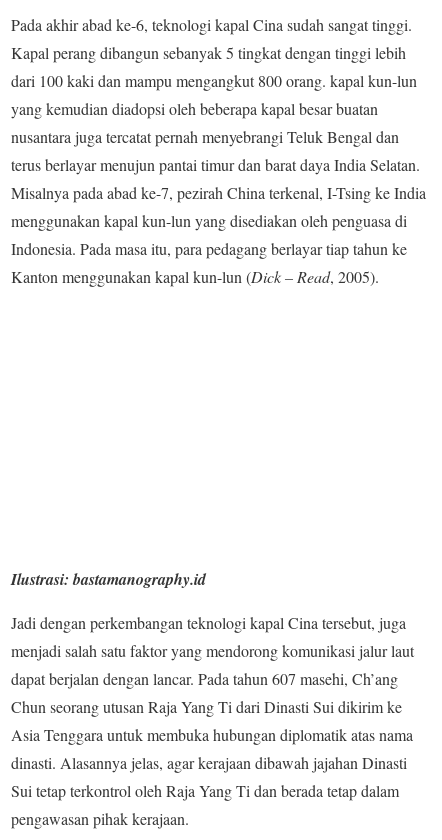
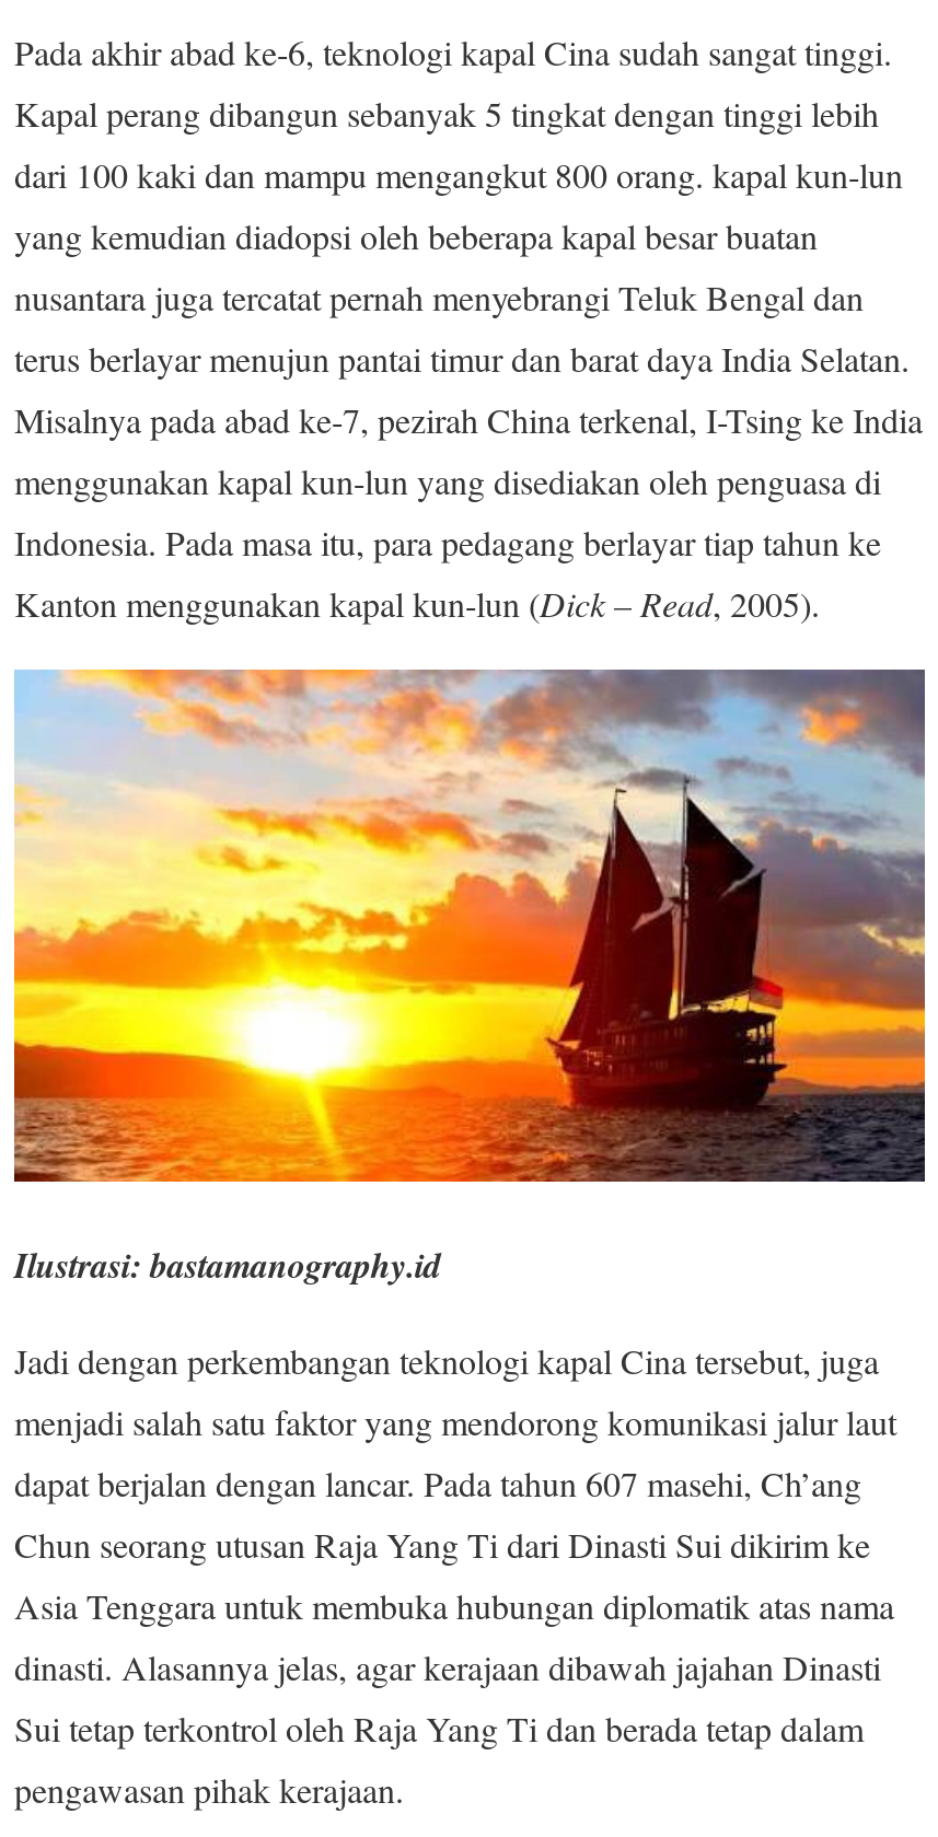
+ [image]
